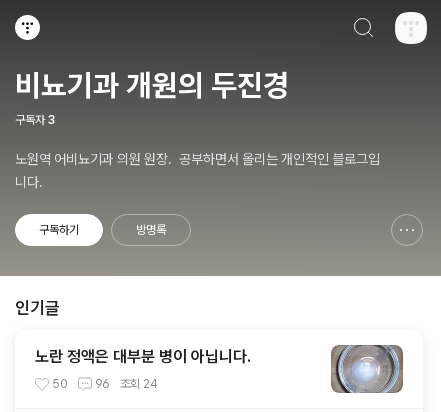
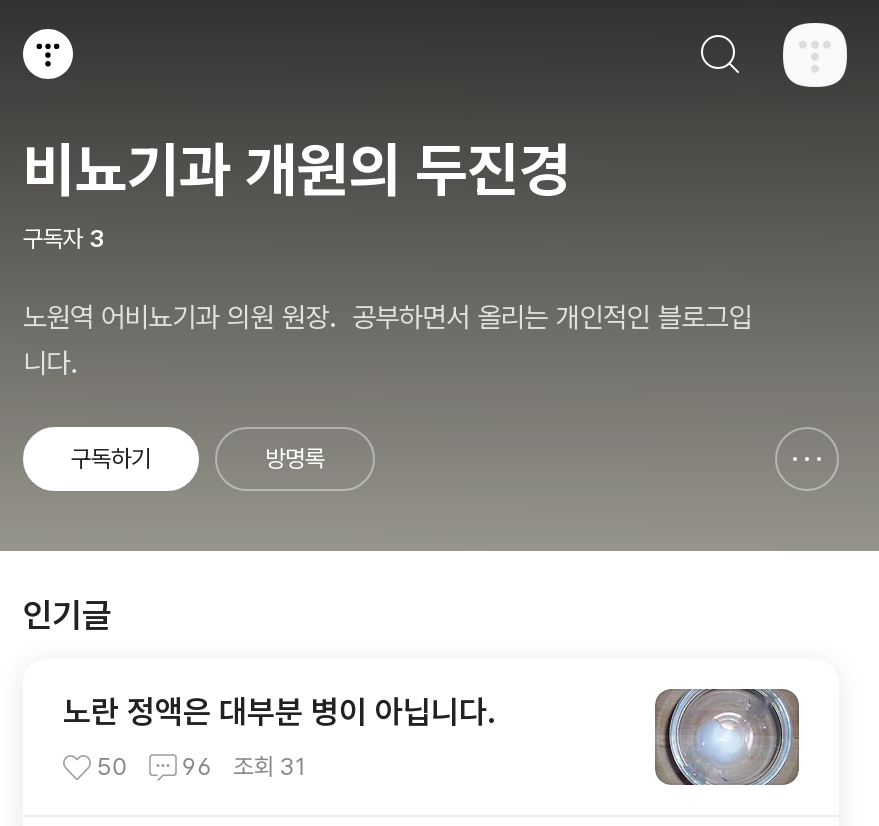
- 50 96 조회 24
+ 50 96 조회 31
